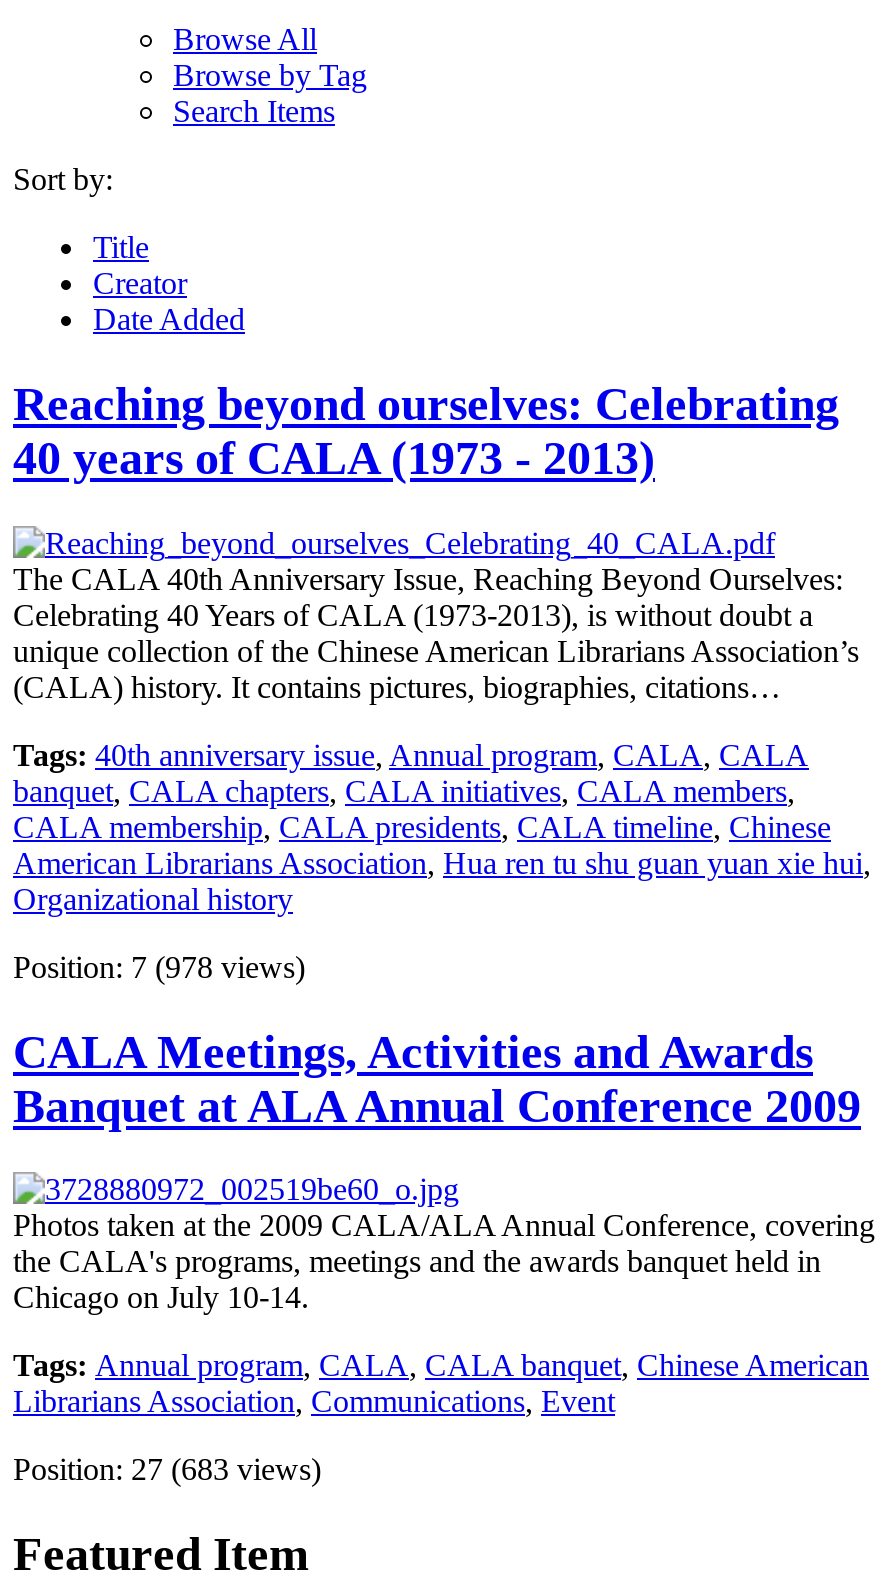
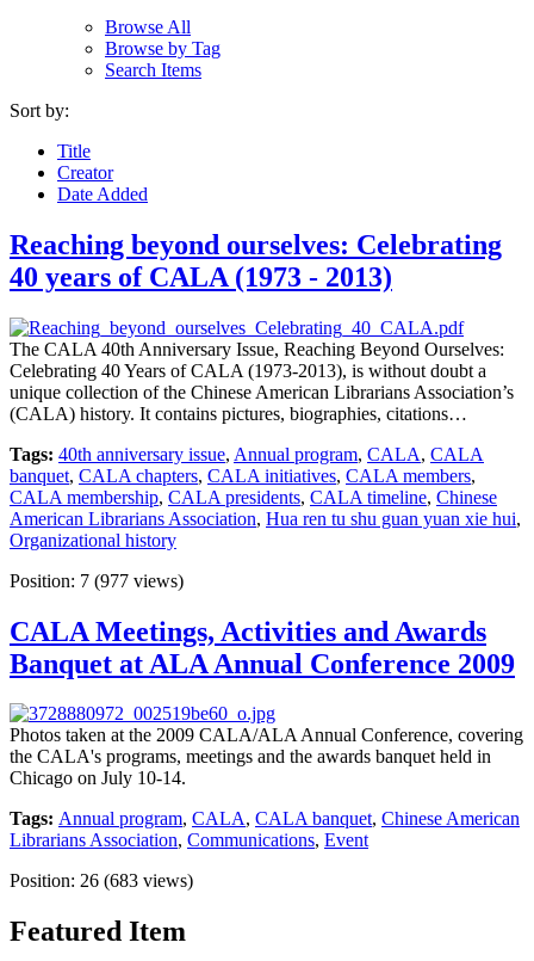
- Position: 7 (978 views)
+ Position: 7 (977 views)

- Position: 27 (683 views)
+ Position: 26 (683 views)
